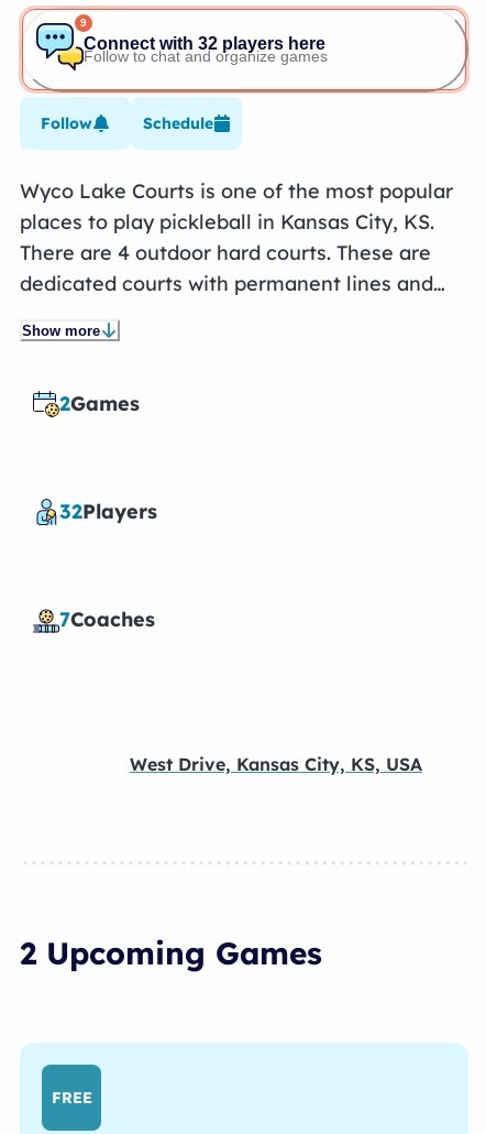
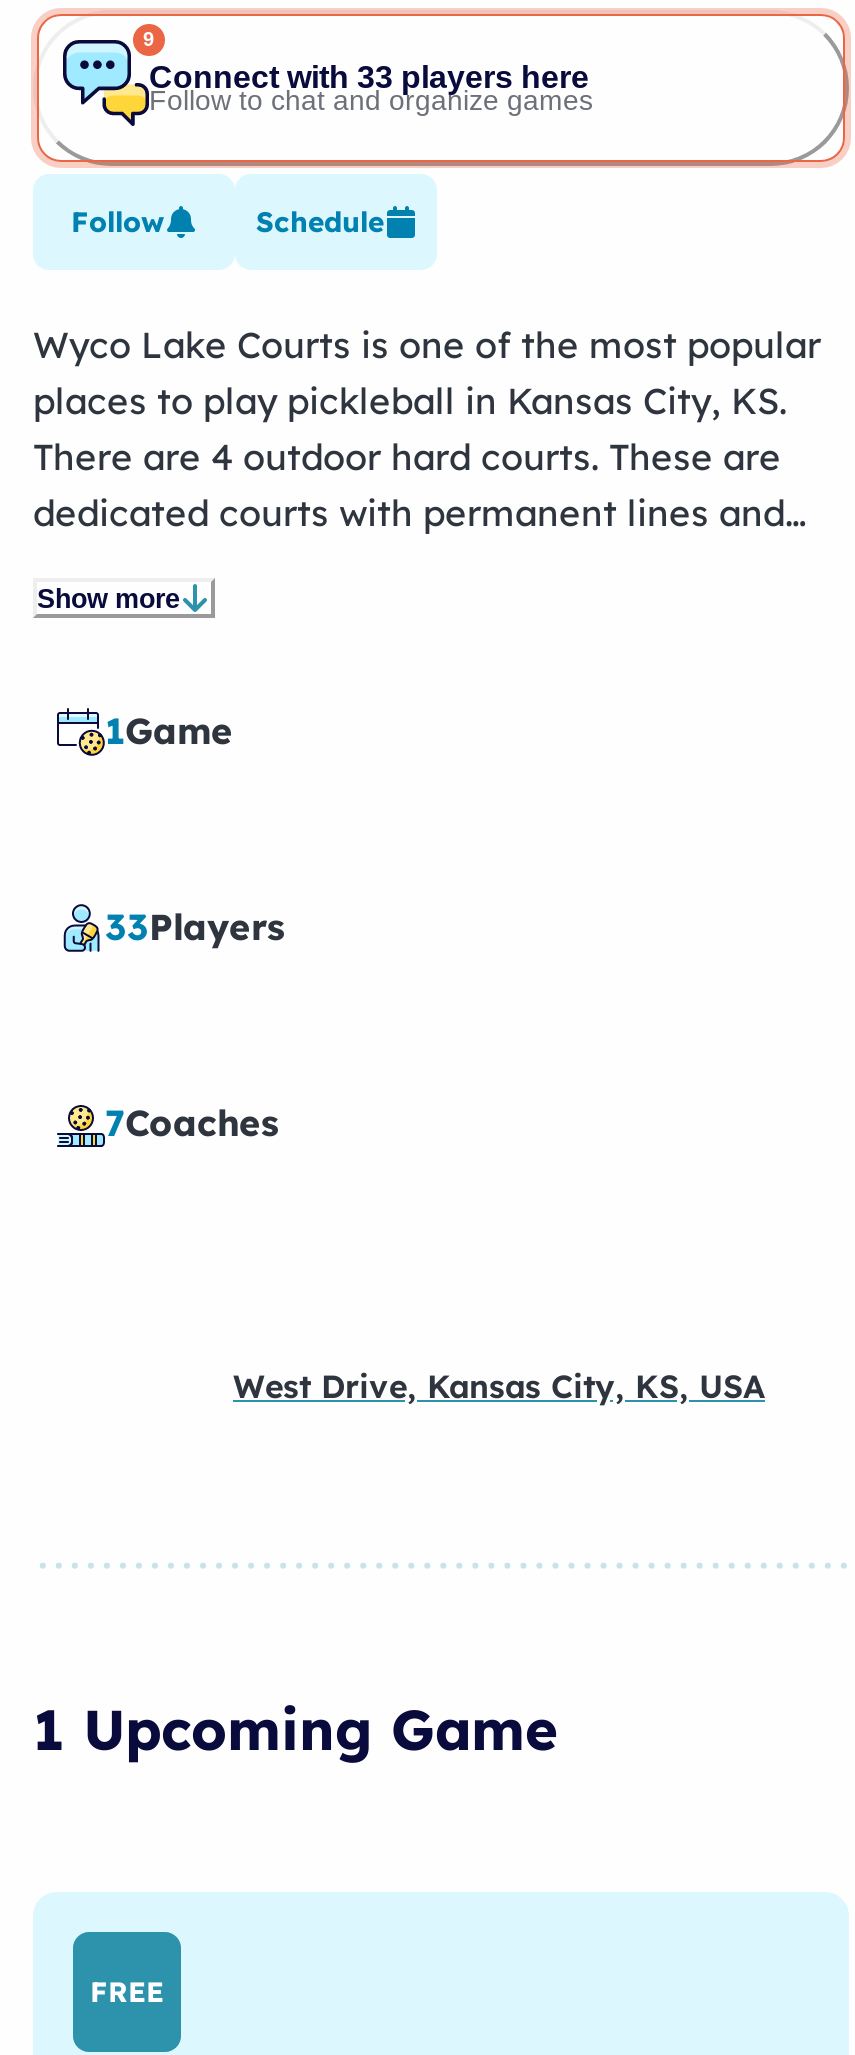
- Connect with 32 players here
+ Connect with 33 players here

- 2Games
+ 1Game

- 32Players
+ 33Players

- 2 Upcoming Games
+ 1 Upcoming Game
